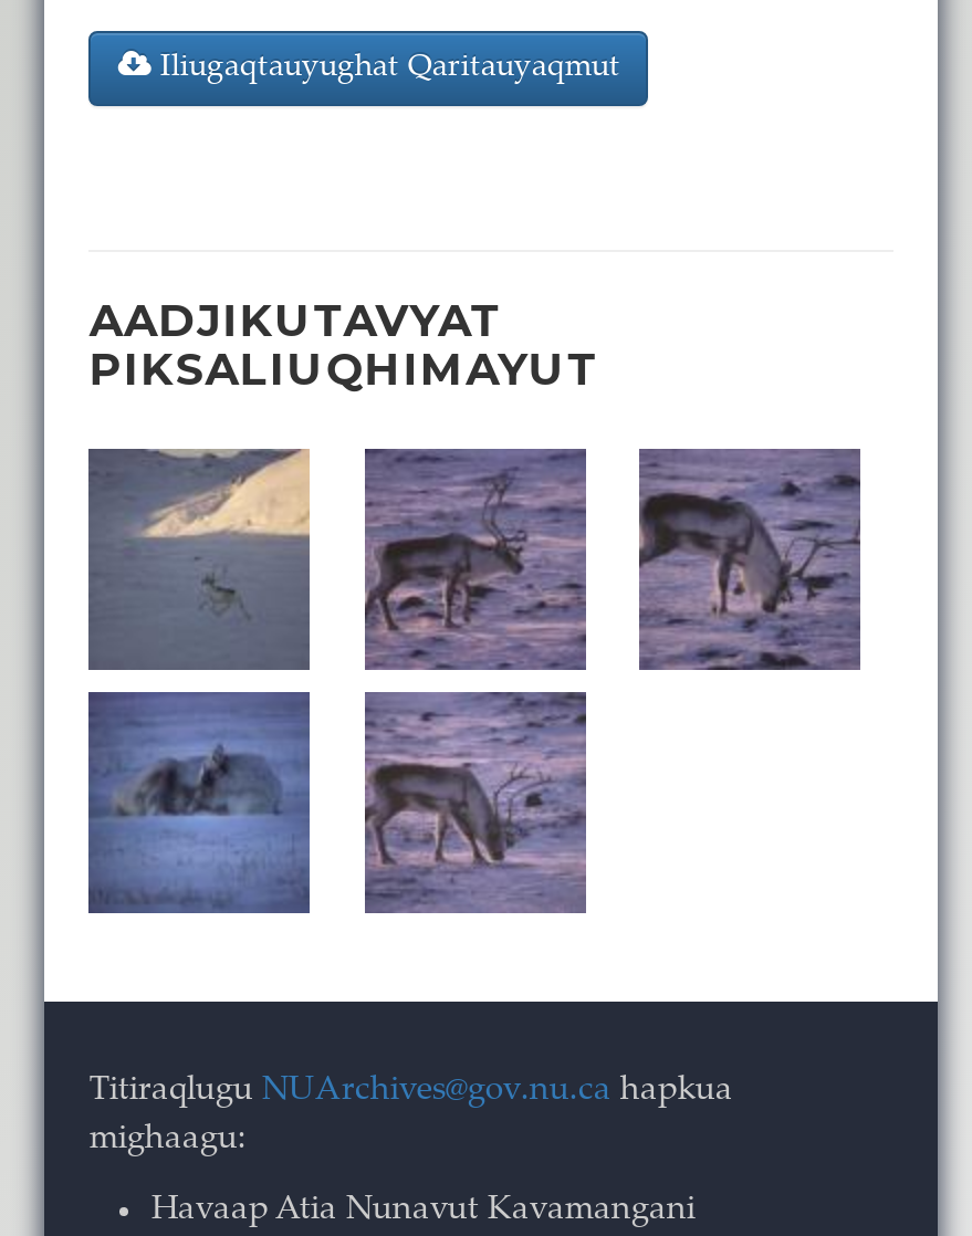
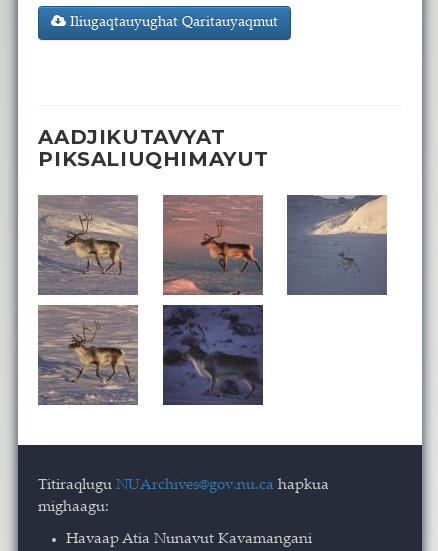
- [image]
+ [image]

- [image]
+ [image]

- [image]
+ [image]

- [image]
+ [image]

- [image]
+ [image]
